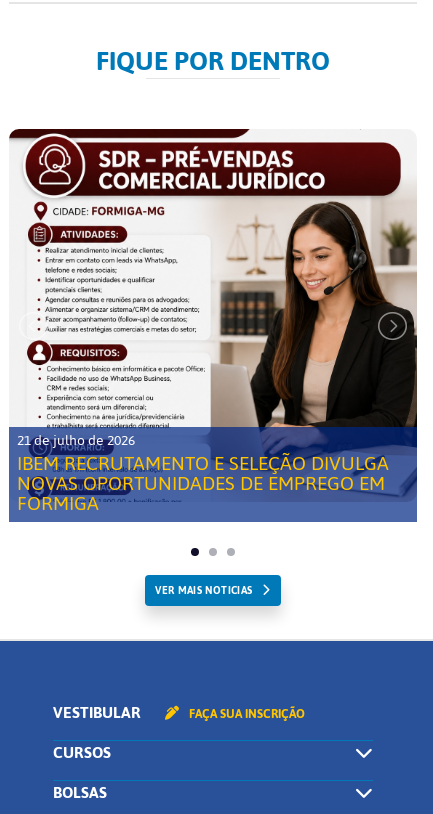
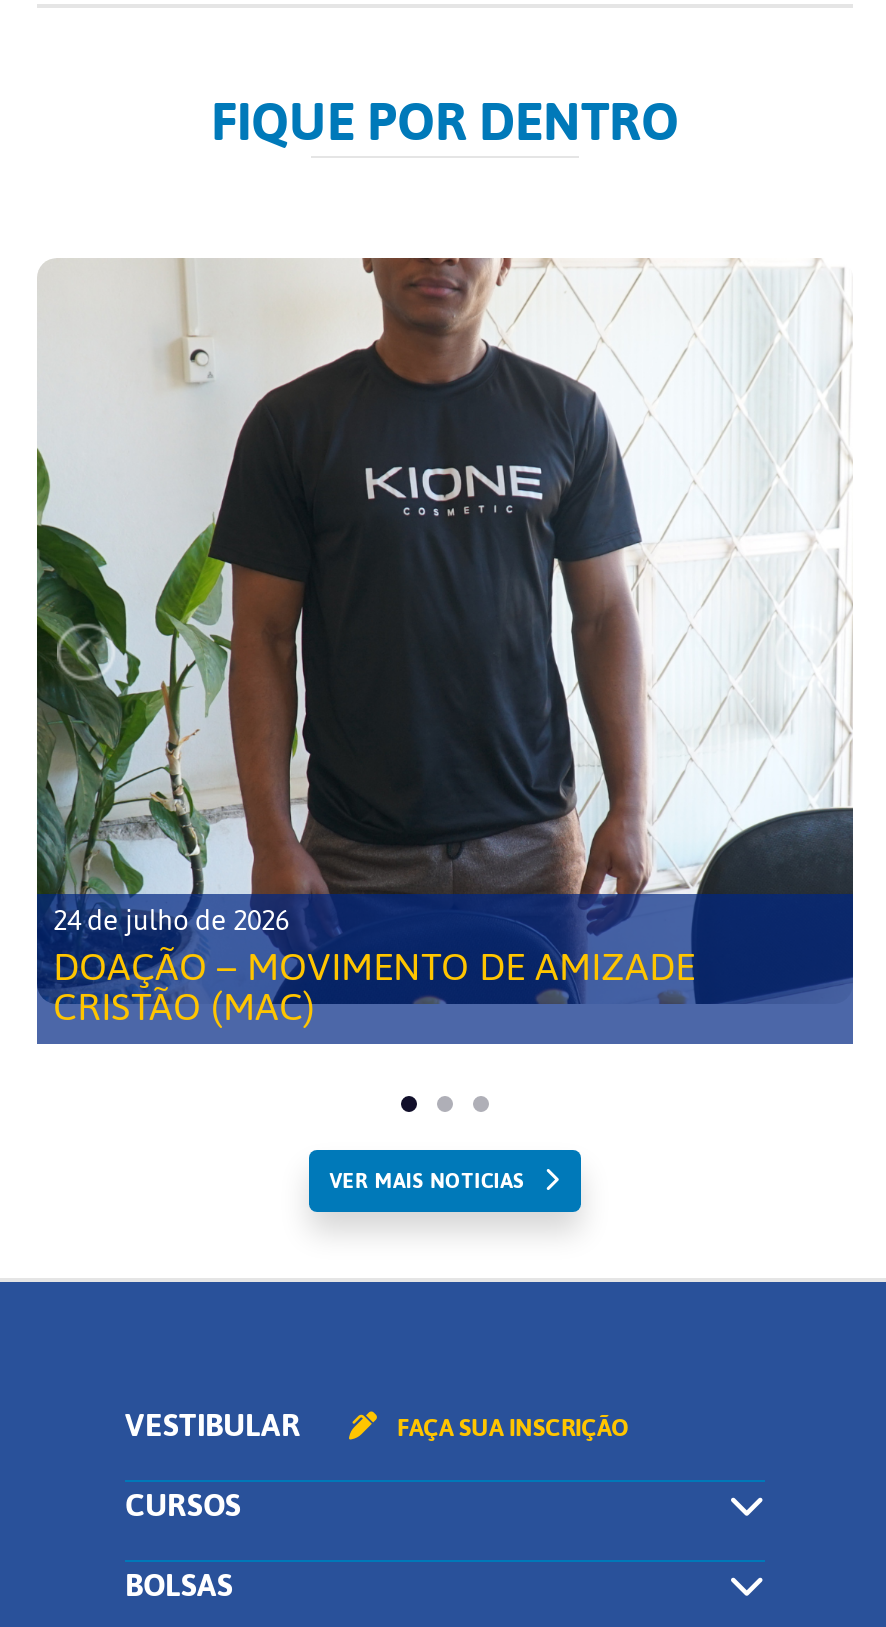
- [image]
- 21 de julho de 2026
- IBEM RECRUTAMENTO E SELEÇÃO DIVULGA
- NOVAS OPORTUNIDADES DE EMPREGO EM
- FORMIGA
+ [image]
+ 24 de julho de 2026
+ DOAÇÃO – MOVIMENTO DE AMIZADE
+ CRISTÃO (MAC)
